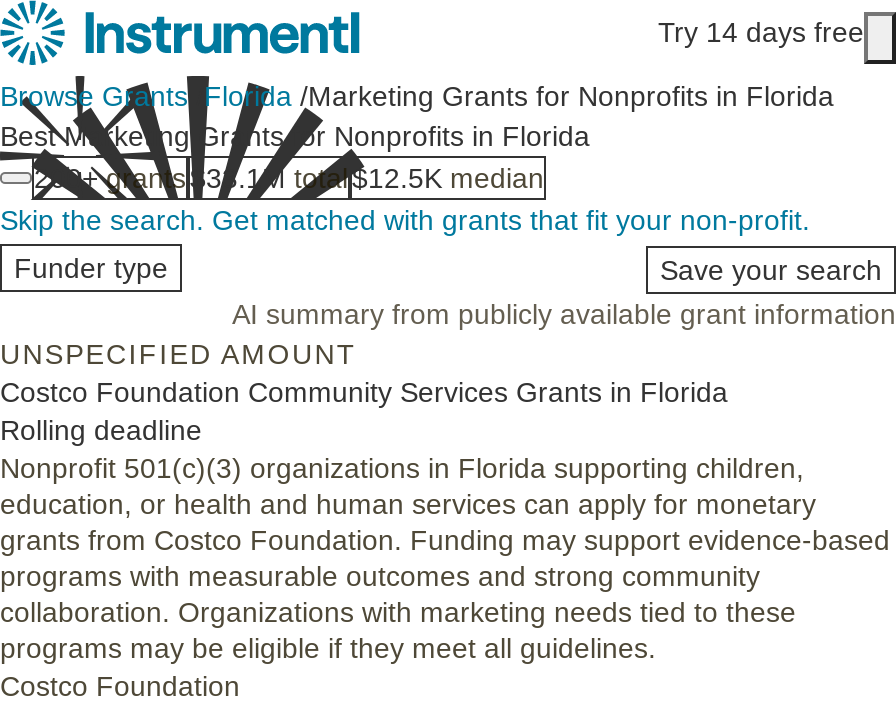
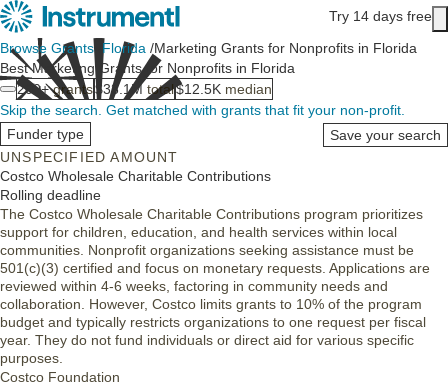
- AI summary from publicly available grant information

moved up: UNSPECIFIED AMOUNT

- Costco Foundation Community Services Grants in Florida
+ Costco Wholesale Charitable Contributions

moved up: Rolling deadline

- Nonprofit 501(c)(3) organizations in Florida supporting children,
- education, or health and human services can apply for monetary
- grants from Costco Foundation. Funding may support evidence-based
- programs with measurable outcomes and strong community
- collaboration. Organizations with marketing needs tied to these
- programs may be eligible if they meet all guidelines.
+ The Costco Wholesale Charitable Contributions program prioritizes
+ support for children, education, and health services within local
+ communities. Nonprofit organizations seeking assistance must be
+ 501(c)(3) certified and focus on monetary requests. Applications are
+ reviewed within 4-6 weeks, factoring in community needs and
+ collaboration. However, Costco limits grants to 10% of the program
+ budget and typically restricts organizations to one request per fiscal
+ year. They do not fund individuals or direct aid for various specific
+ purposes.
